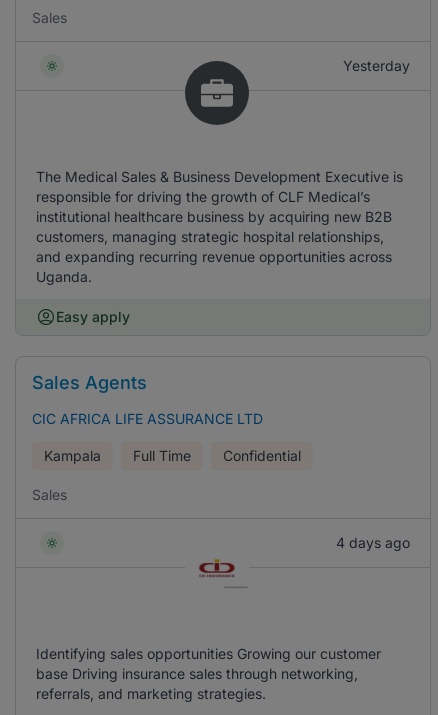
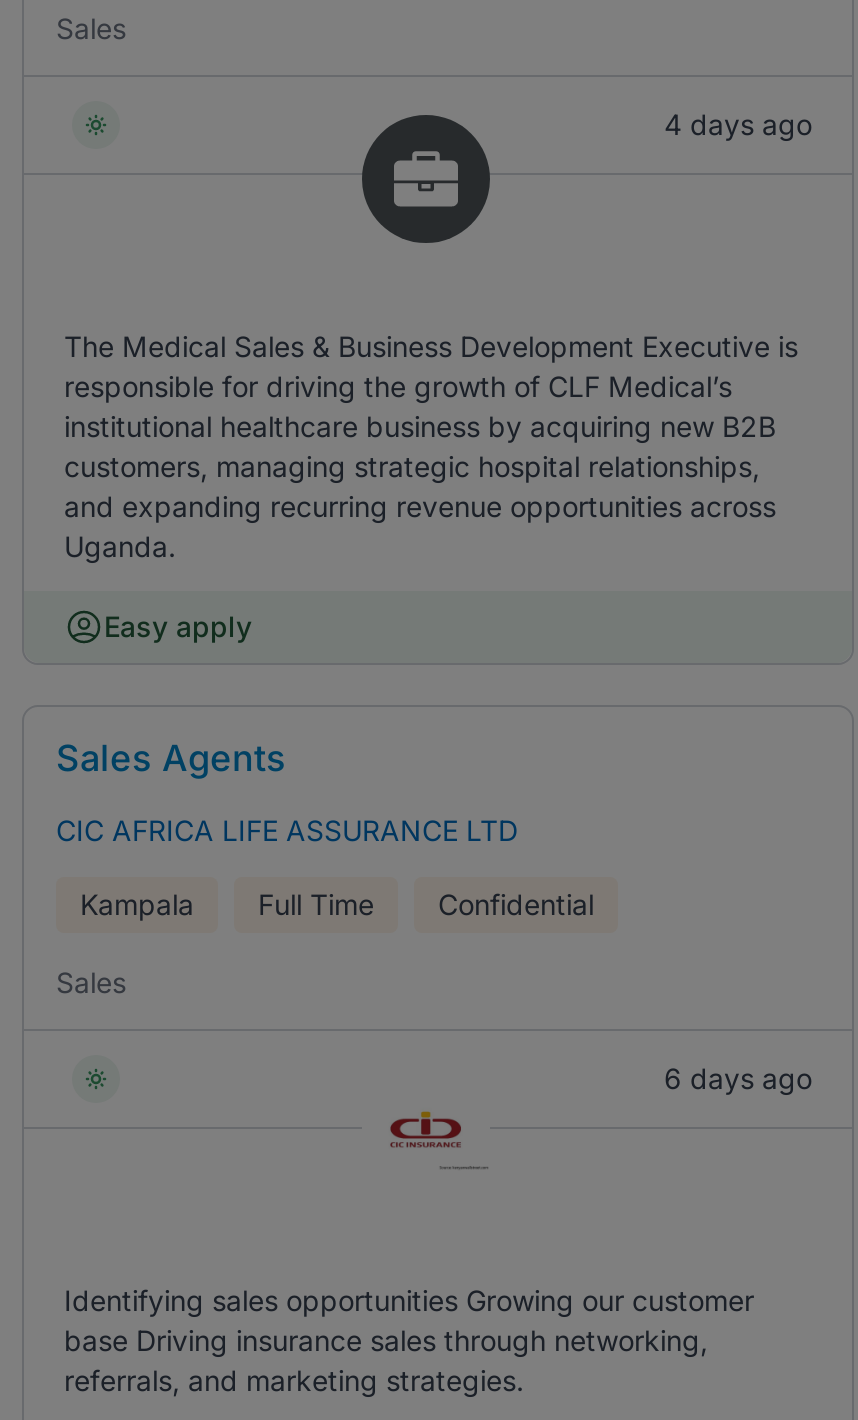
- Yesterday
+ 4 days ago

- 4 days ago
+ 6 days ago
